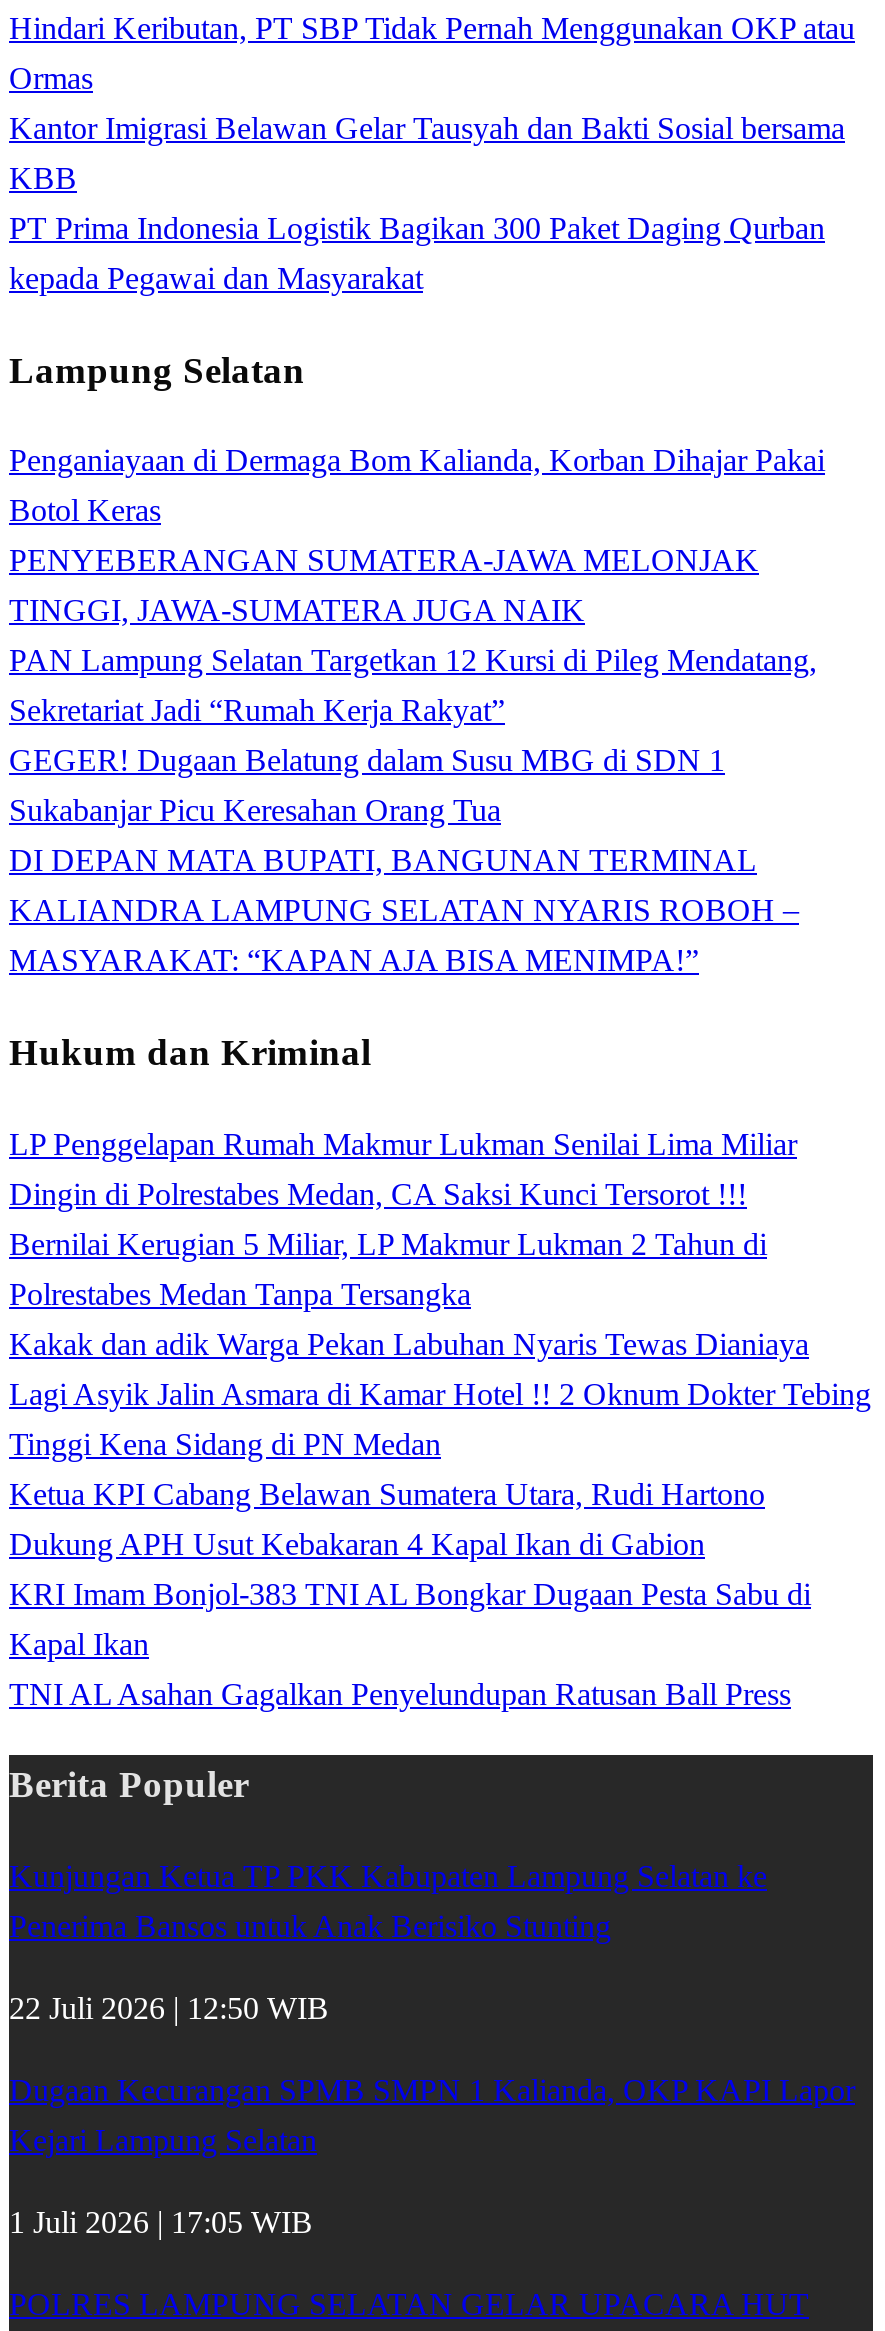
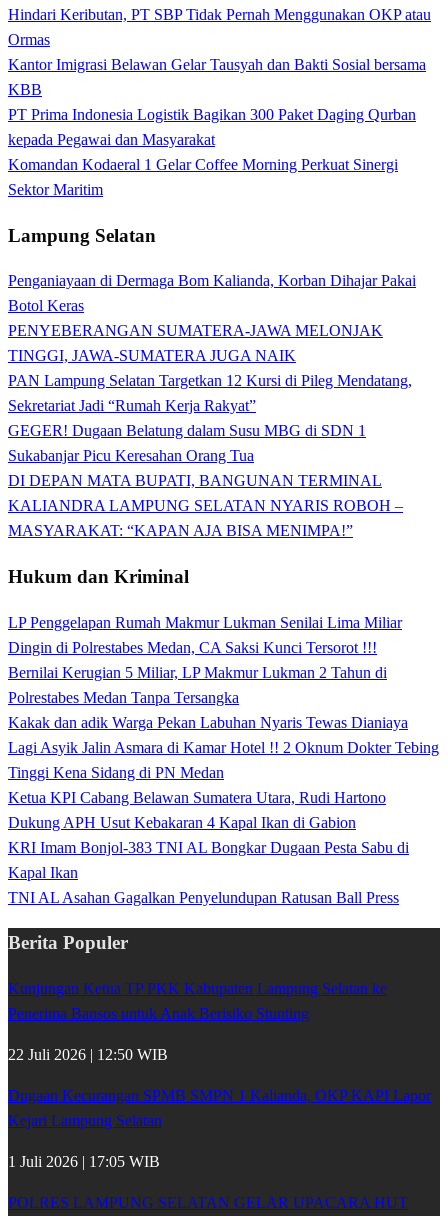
+ Komandan Kodaeral 1 Gelar Coffee Morning Perkuat Sinergi
+ Sektor Maritim
